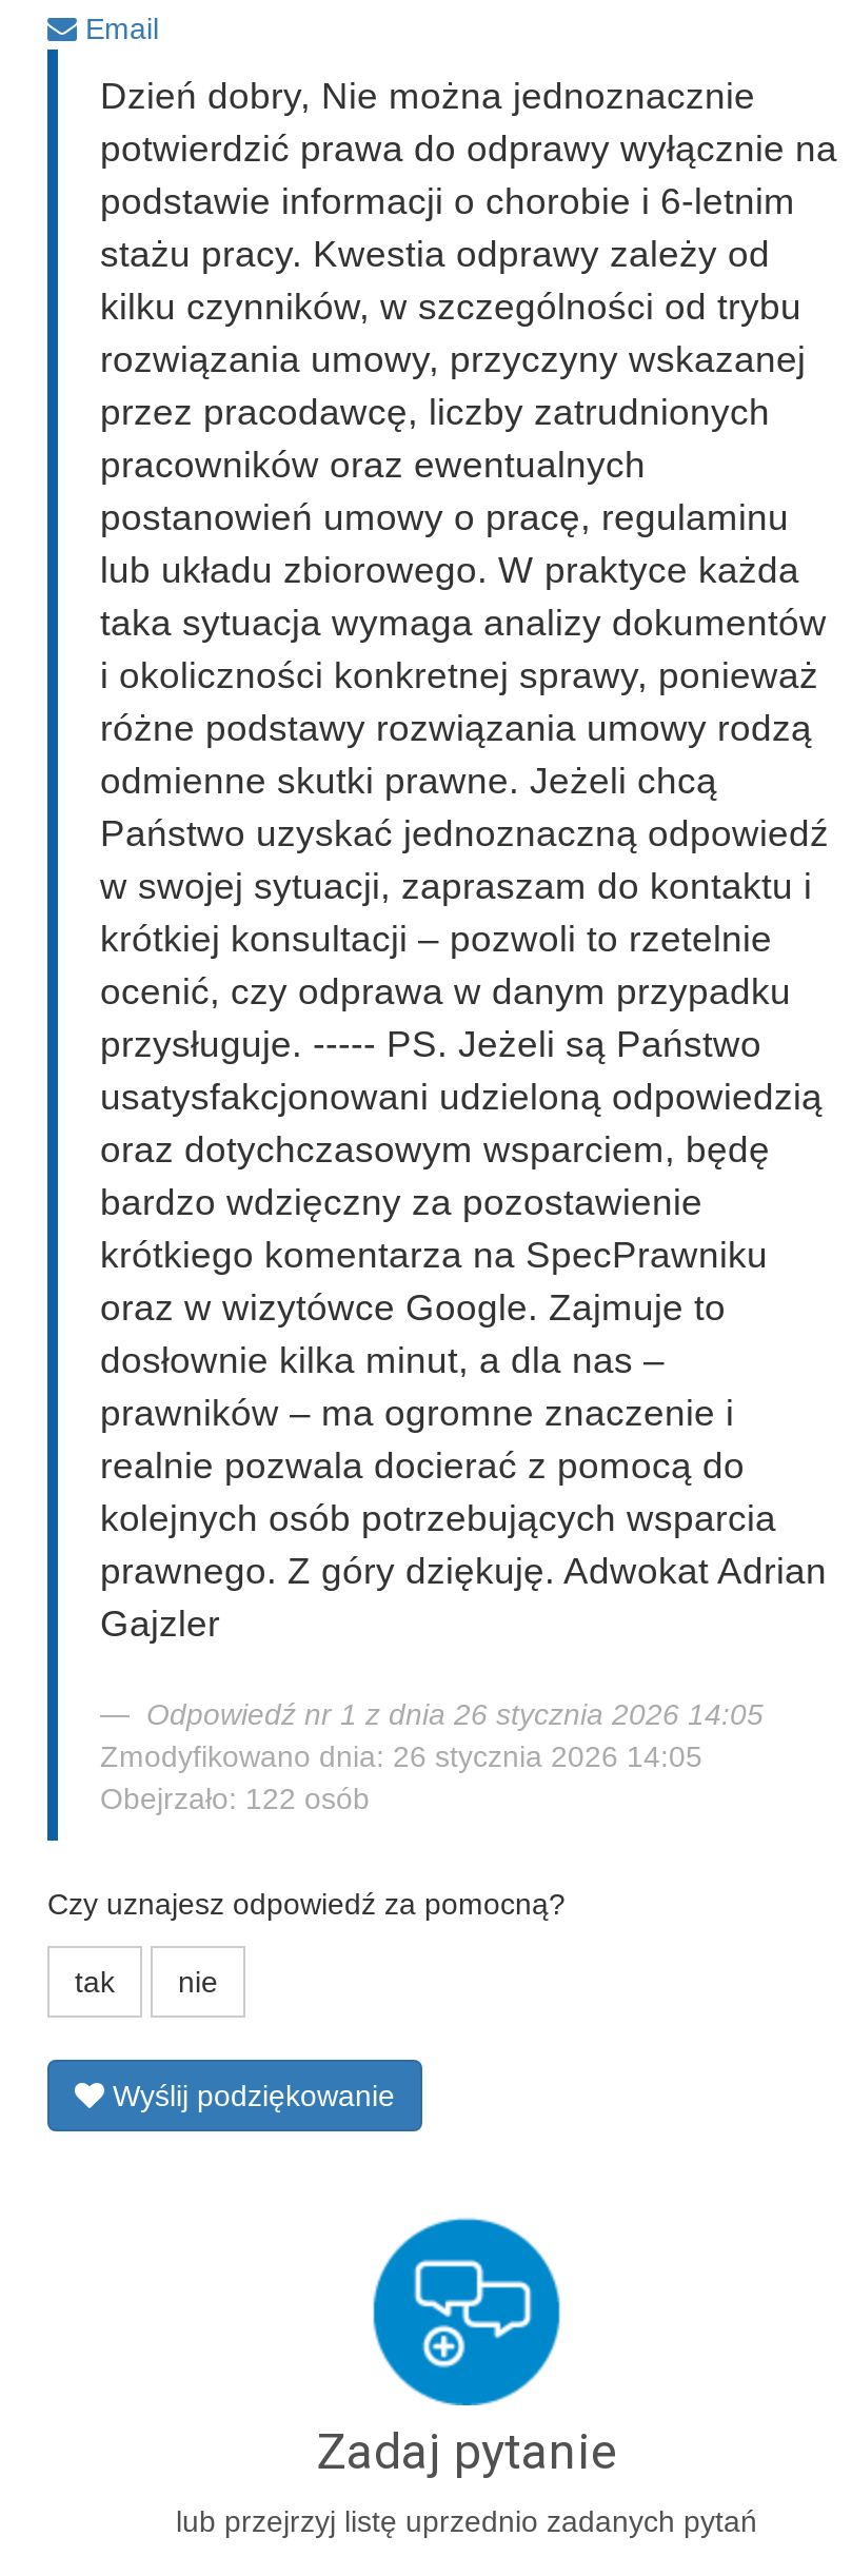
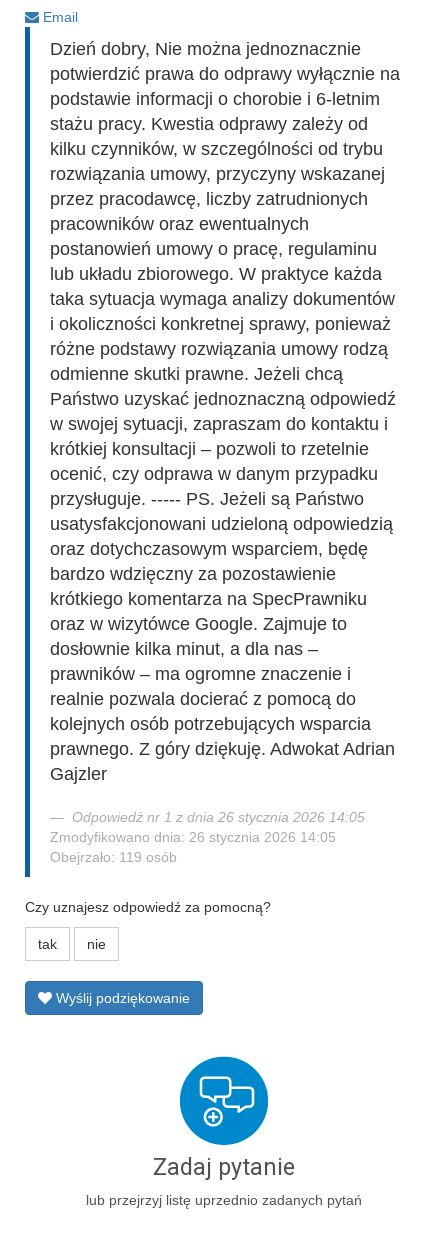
- Obejrzało: 122 osób
+ Obejrzało: 119 osób
